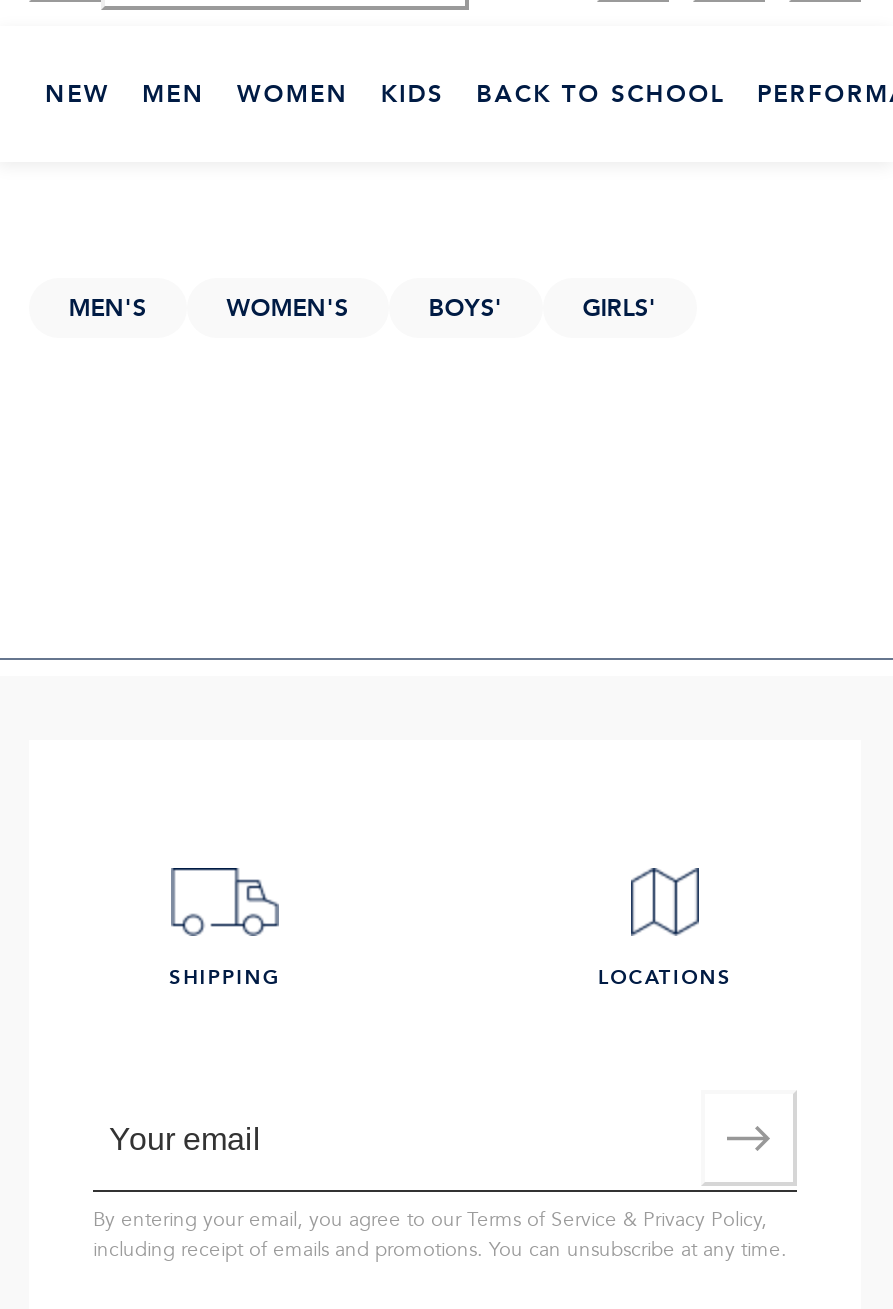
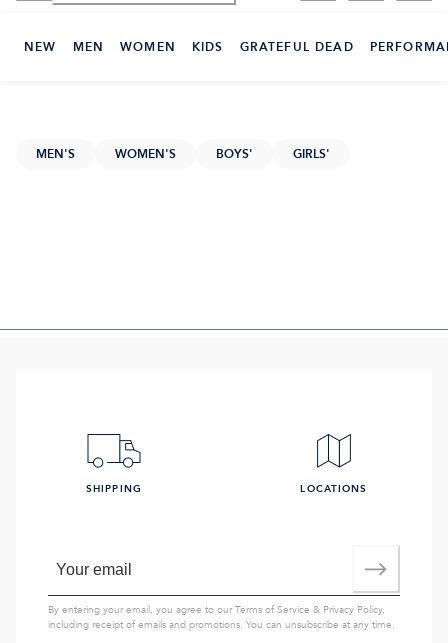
- BACK TO SCHOOL
+ GRATEFUL DEAD
